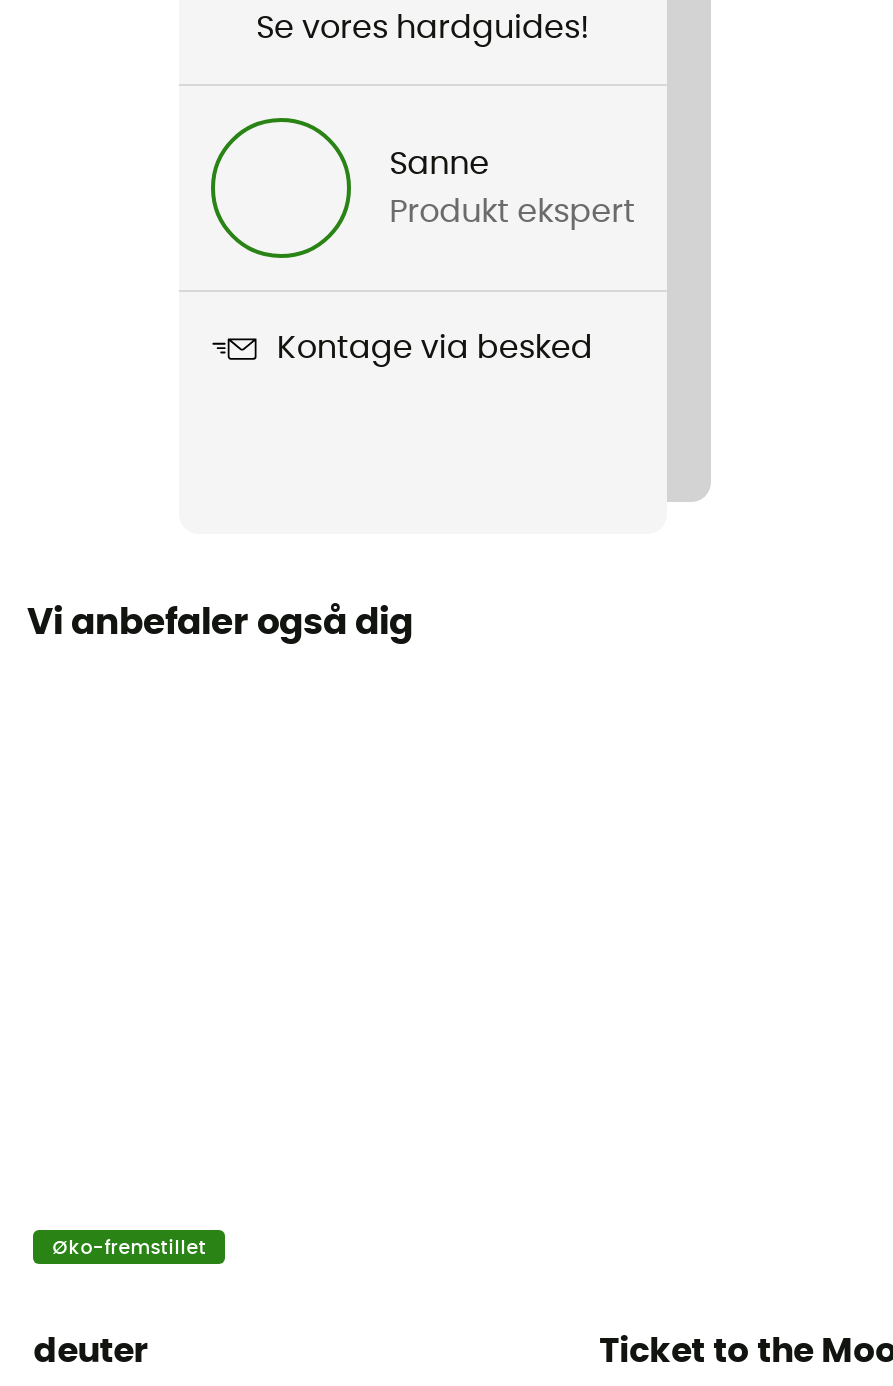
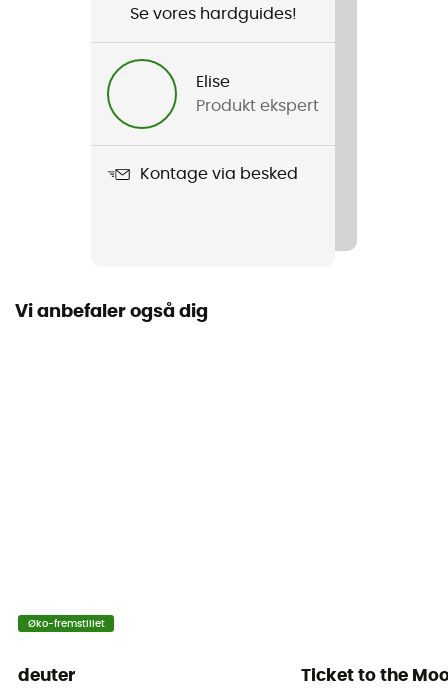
- Sanne
+ Elise
